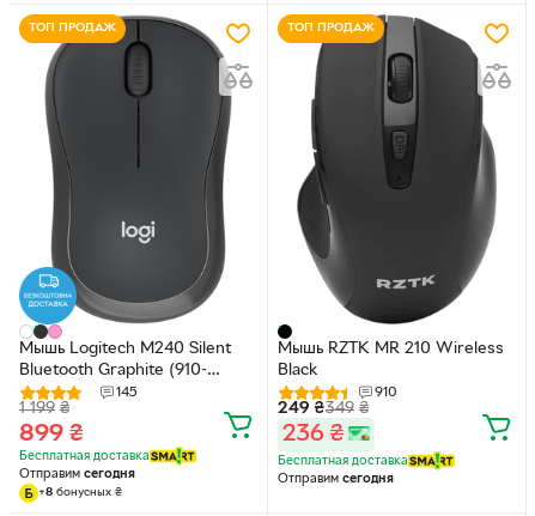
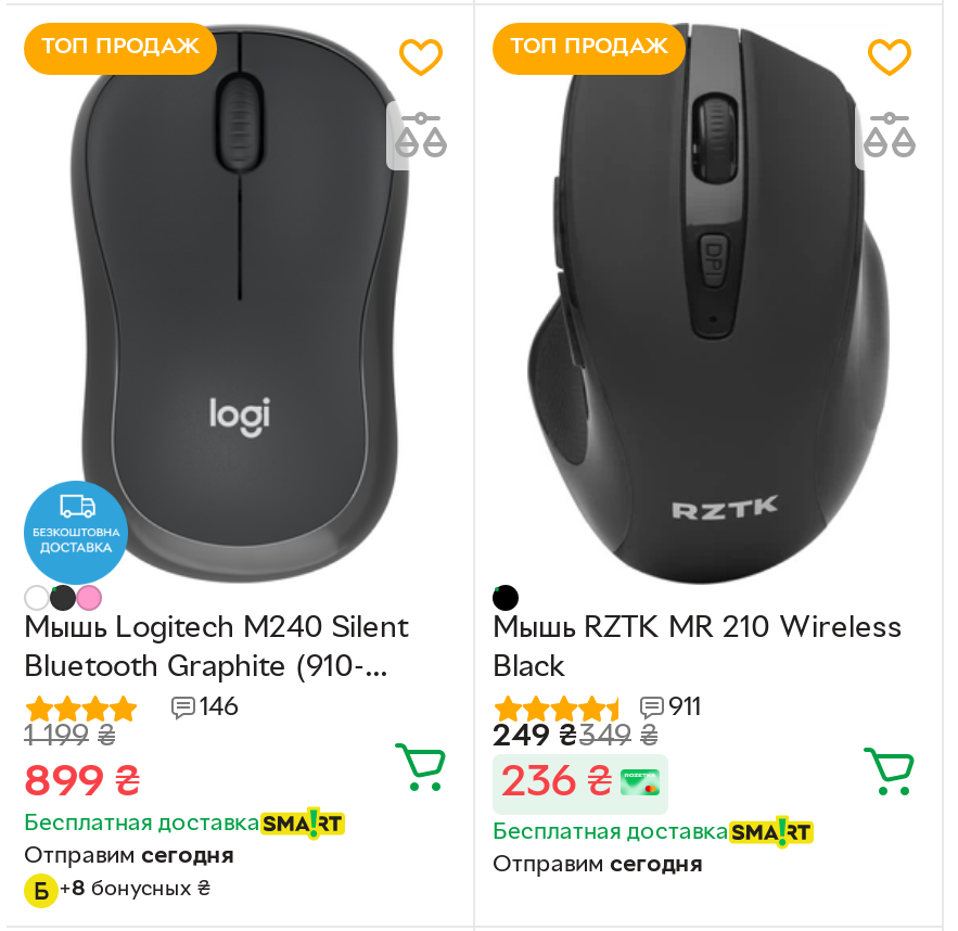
- 145
+ 146

- 910
+ 911
